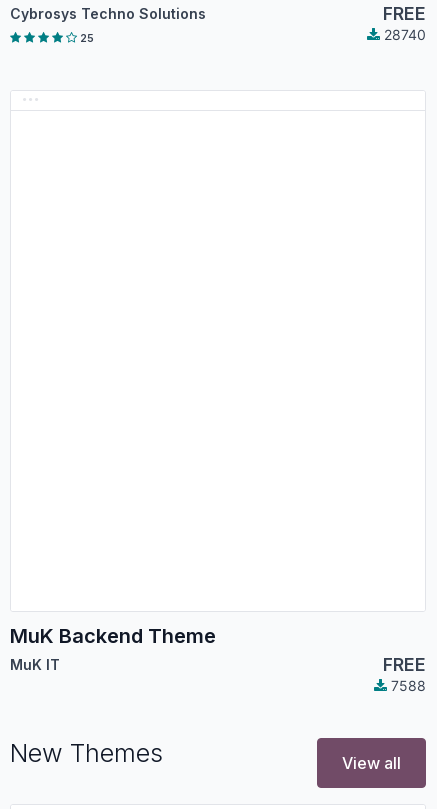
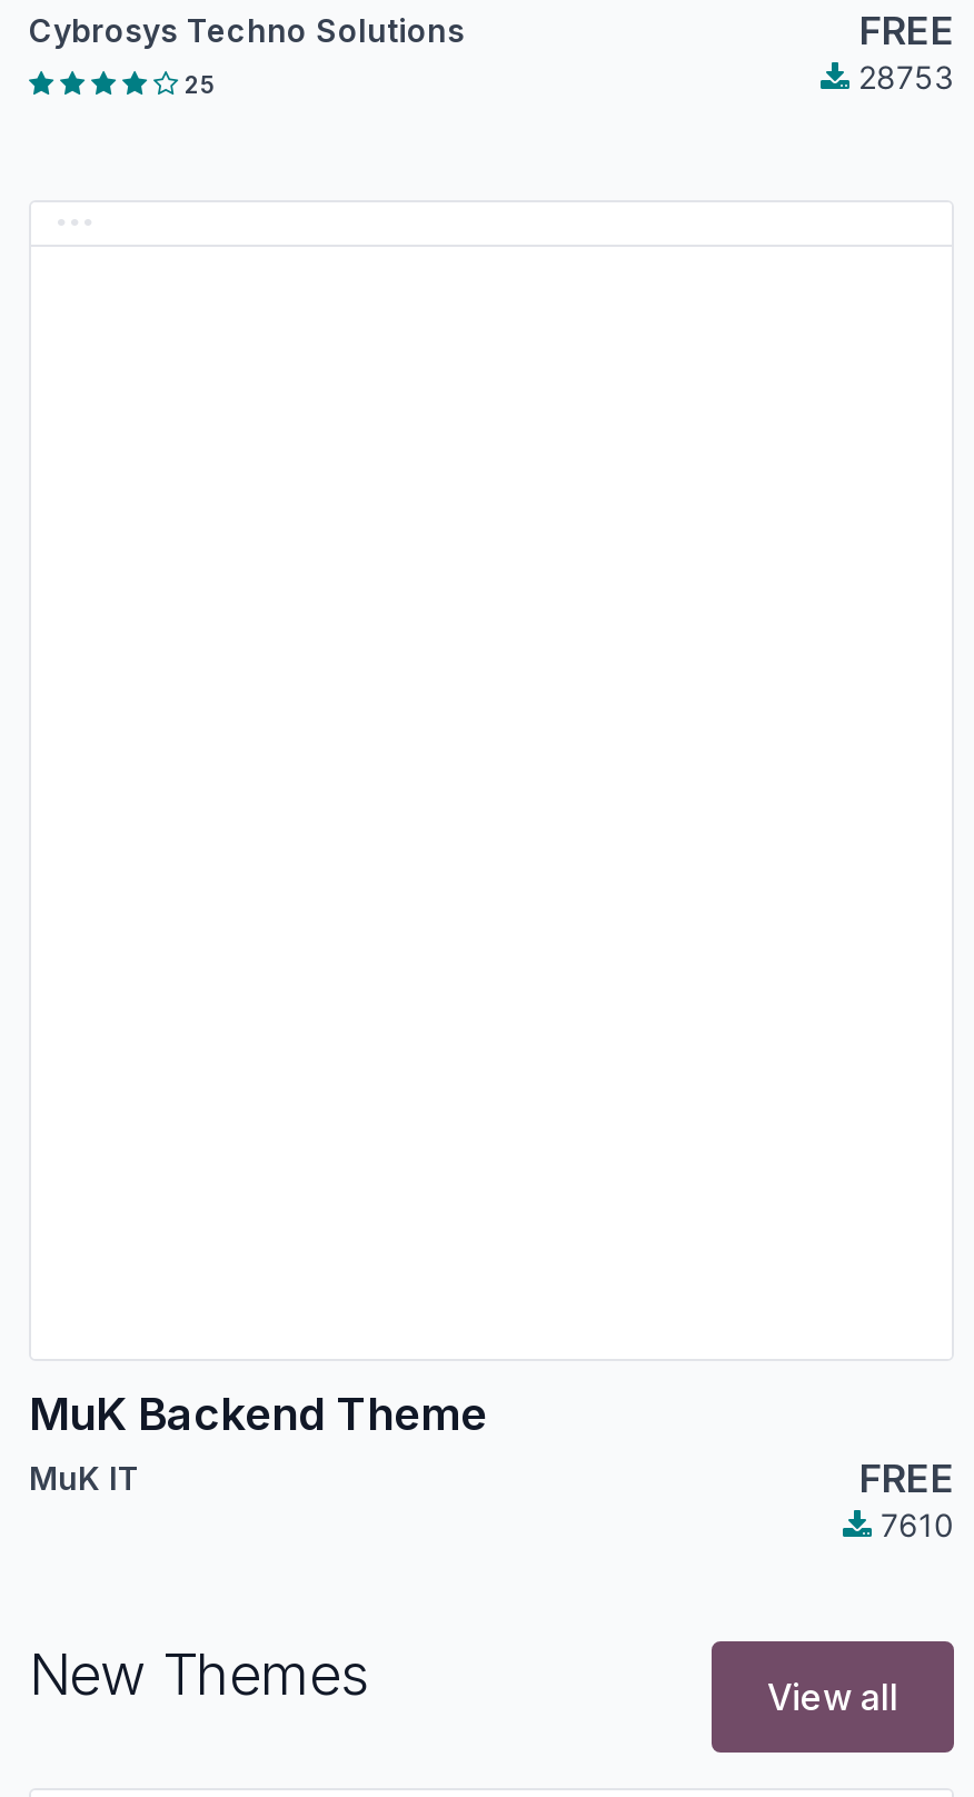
- 28740
+ 28753

- 7588
+ 7610
